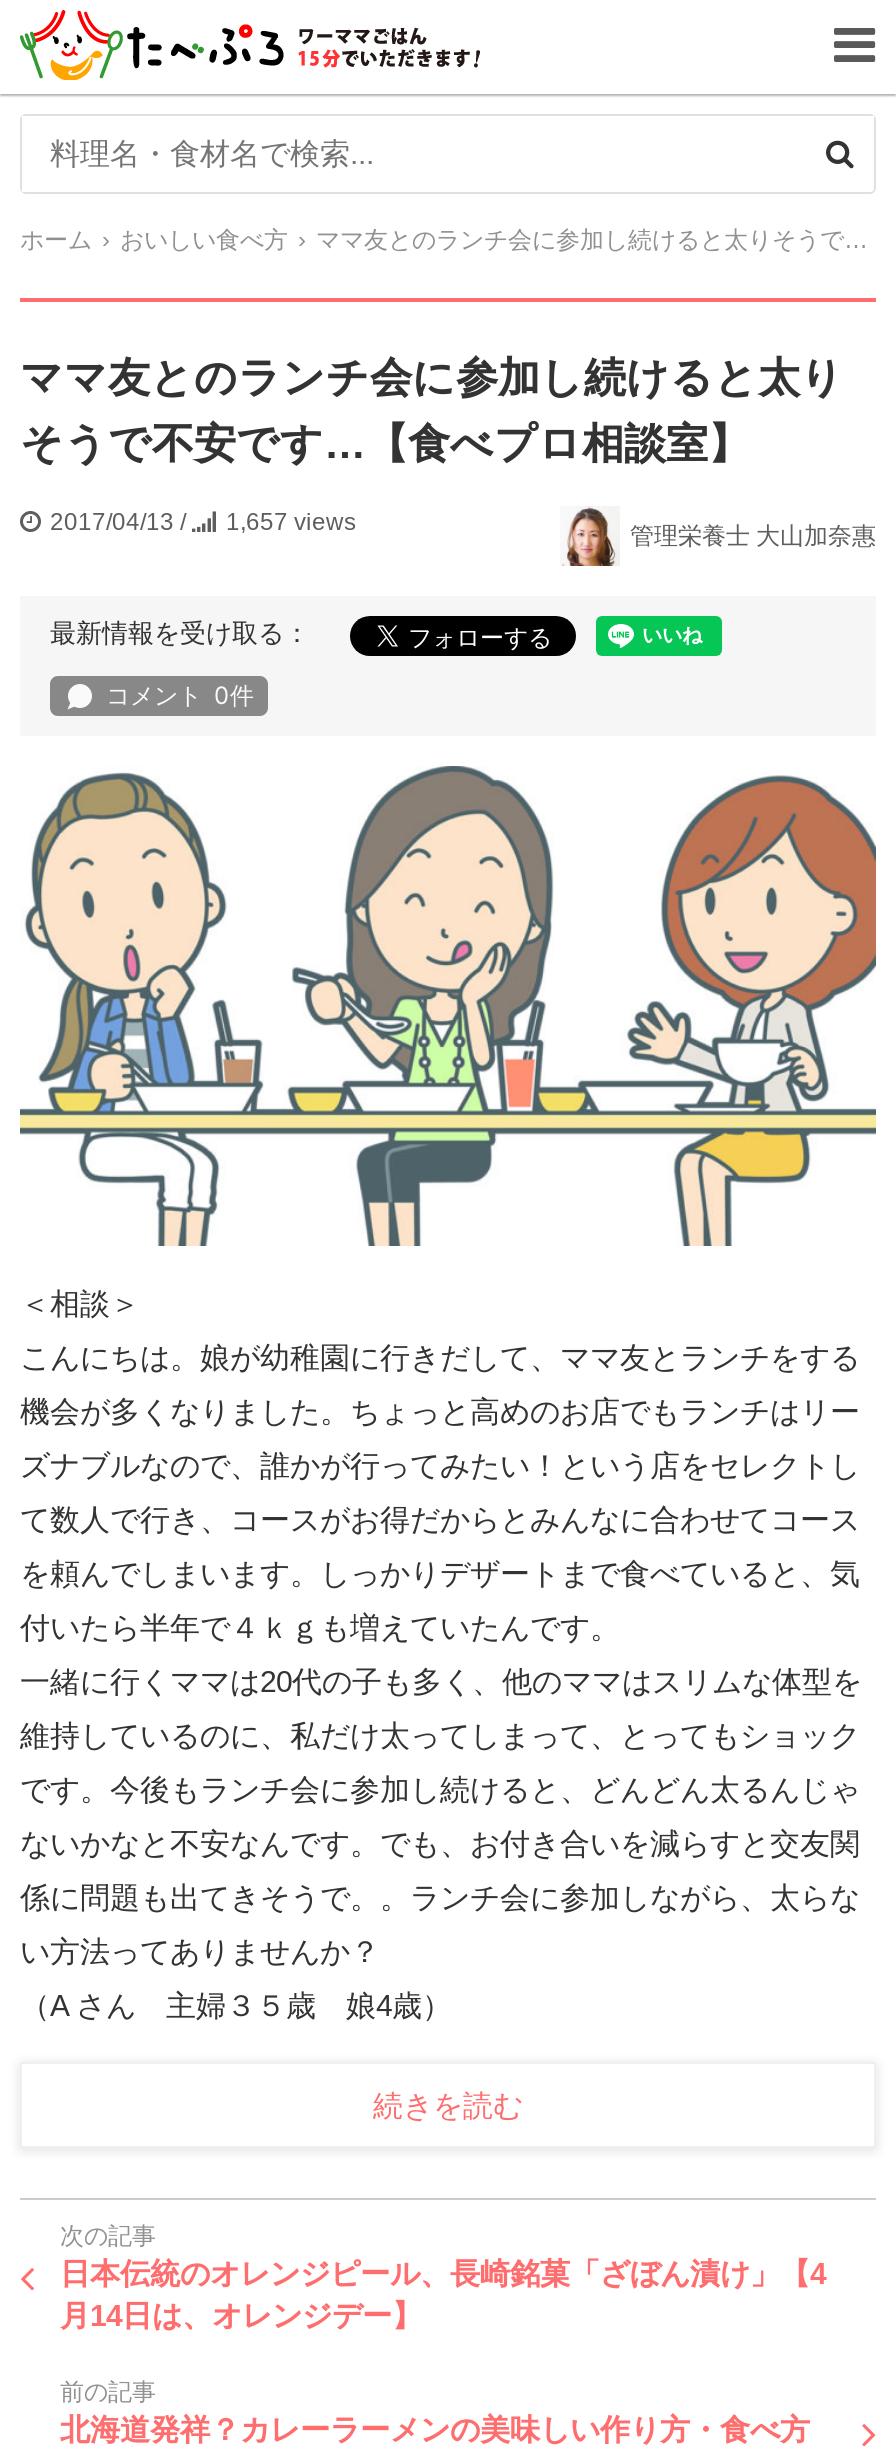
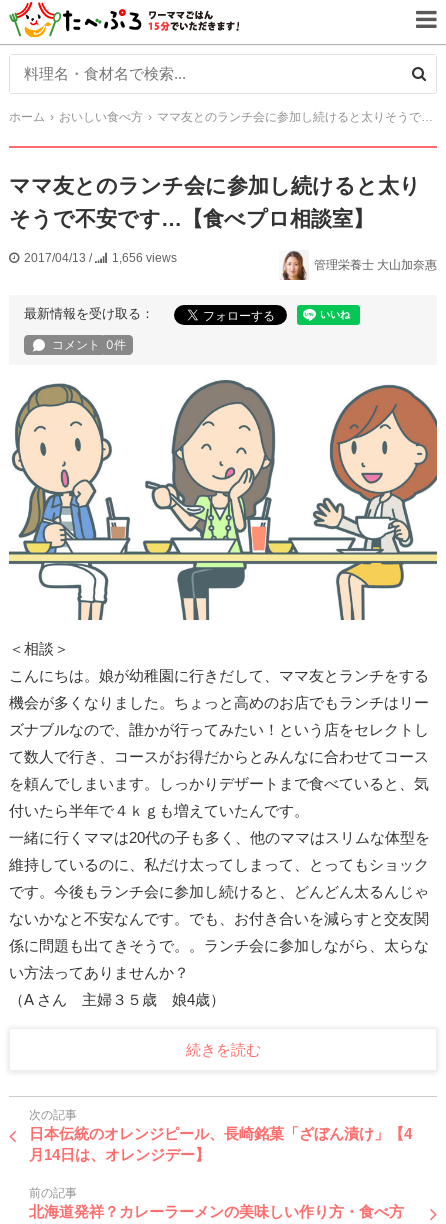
- 2017/04/13 / 1,657 views
+ 2017/04/13 / 1,656 views
